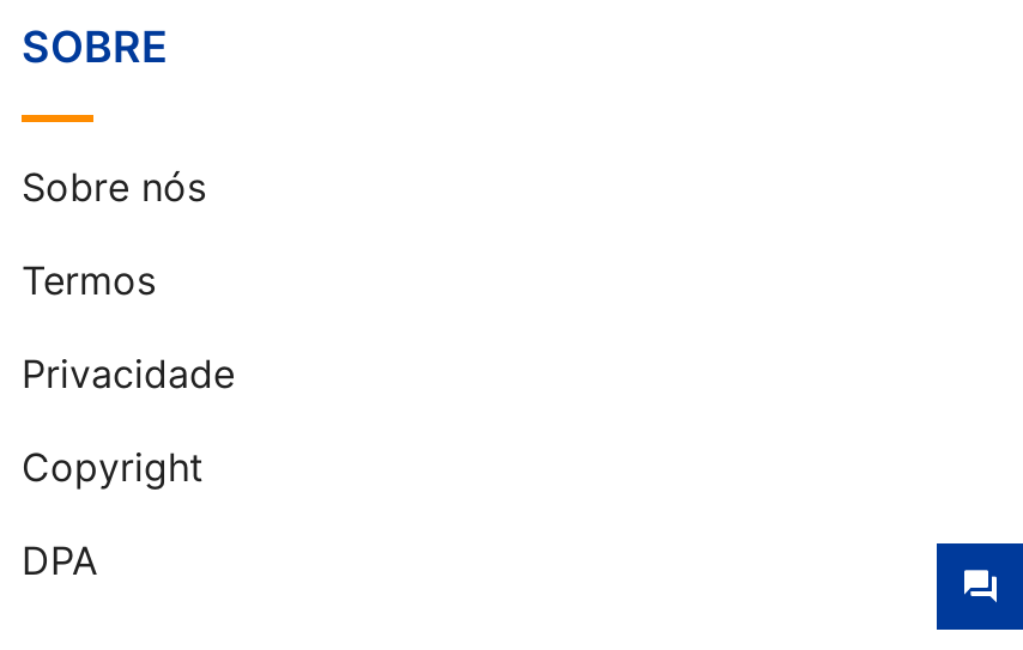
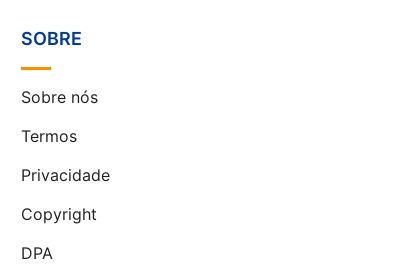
- [image]
